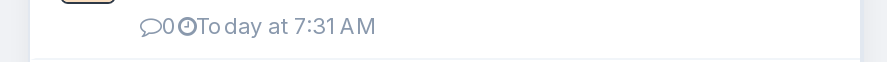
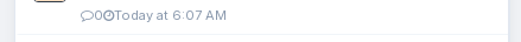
- 0 Today at 7:31 AM
+ 0 Today at 6:07 AM
